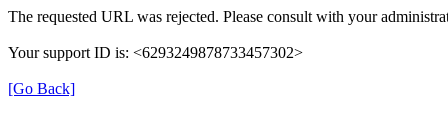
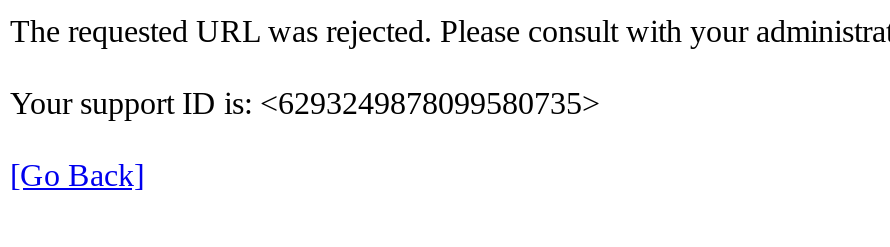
- Your support ID is: <6293249878733457302>
+ Your support ID is: <6293249878099580735>
